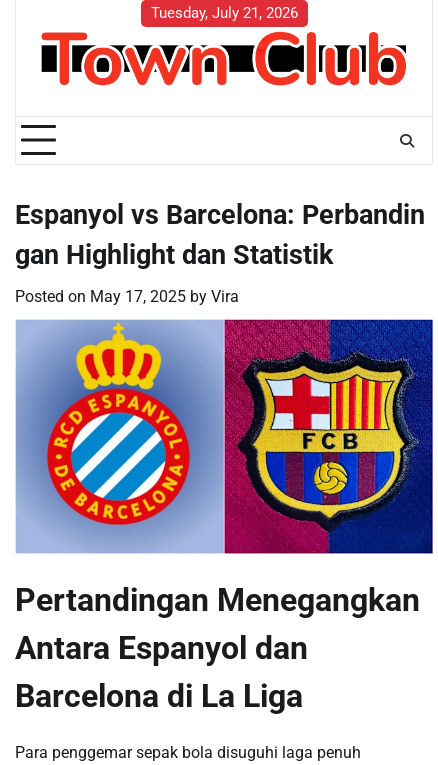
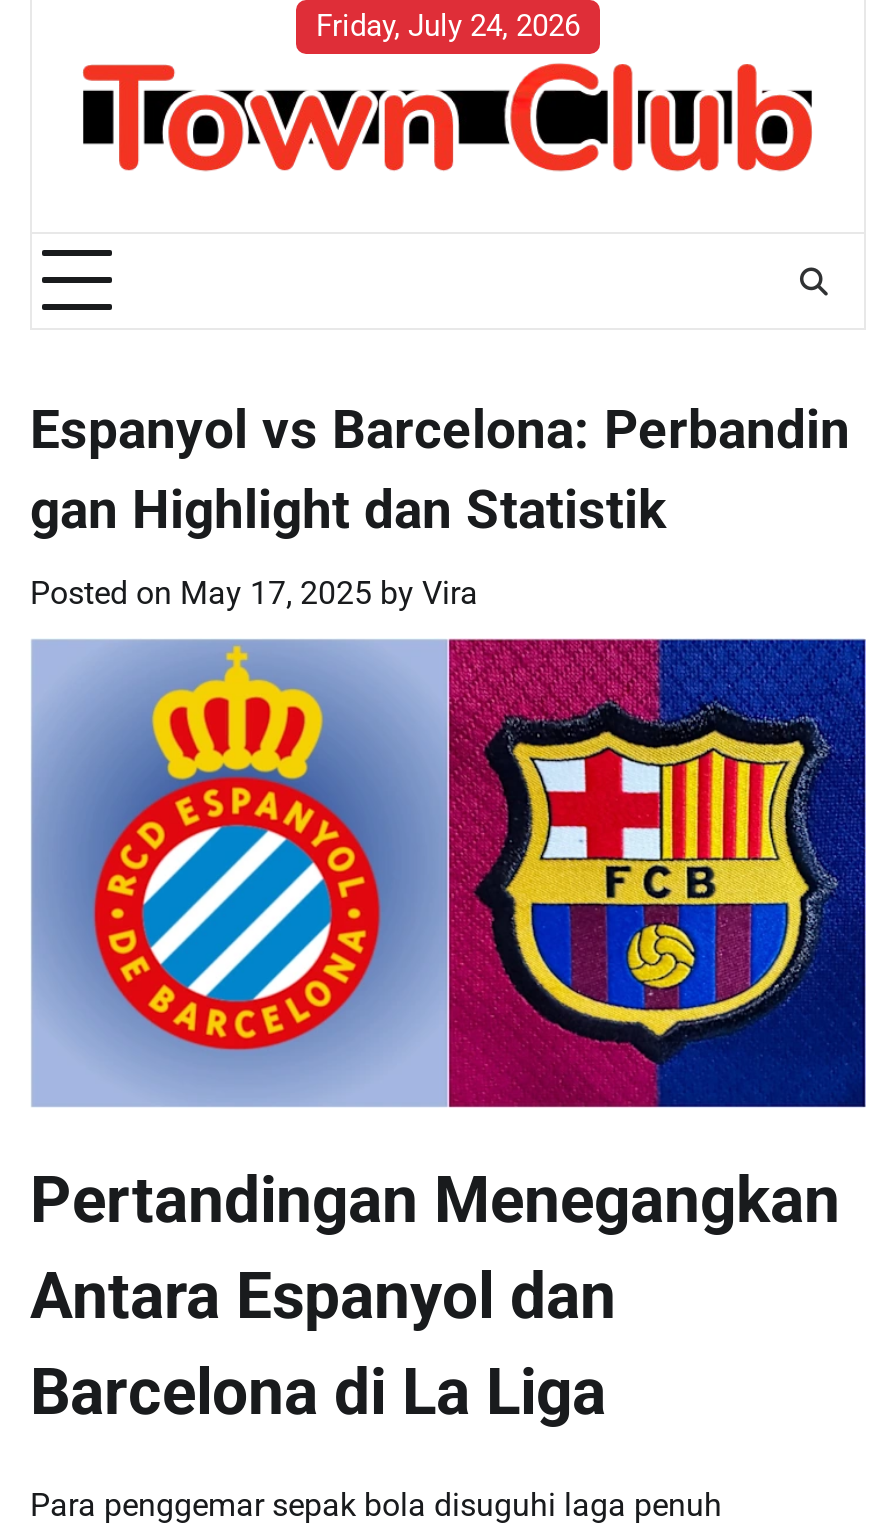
- Tuesday, July 21, 2026
+ Friday, July 24, 2026
